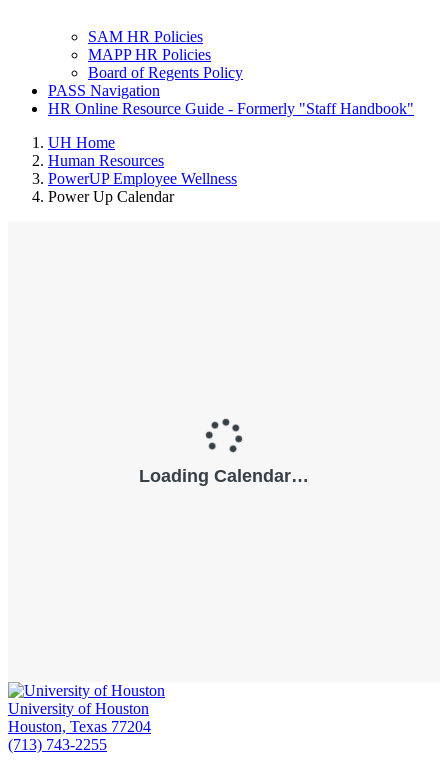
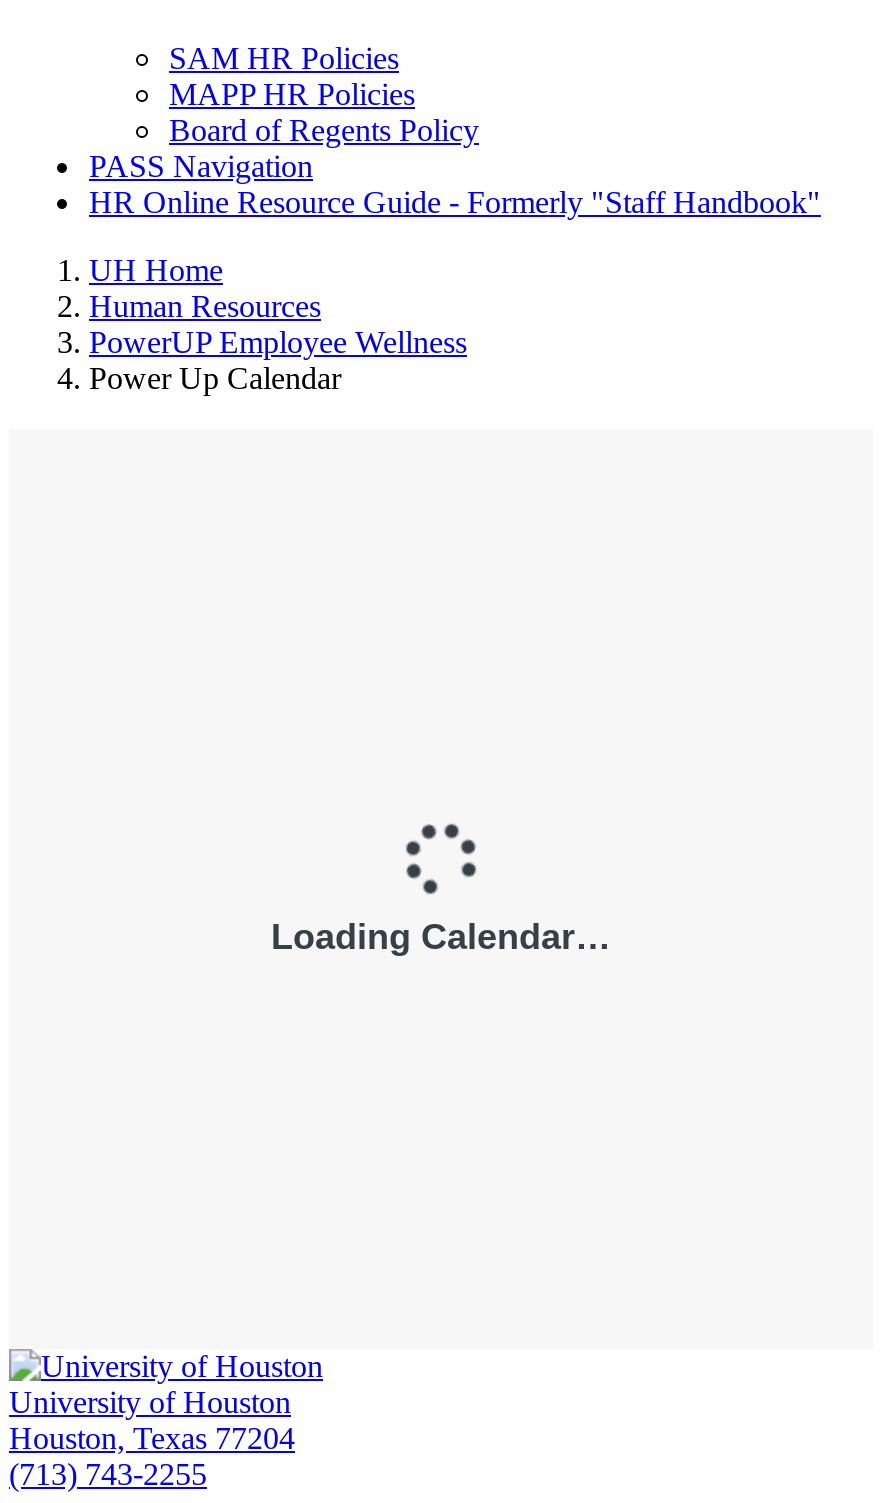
- [image]
+ [image]
